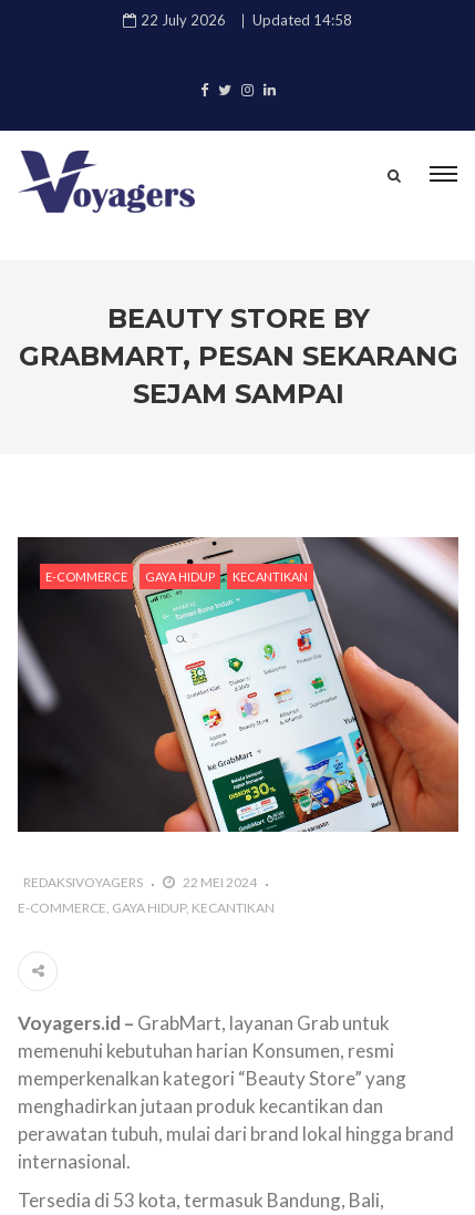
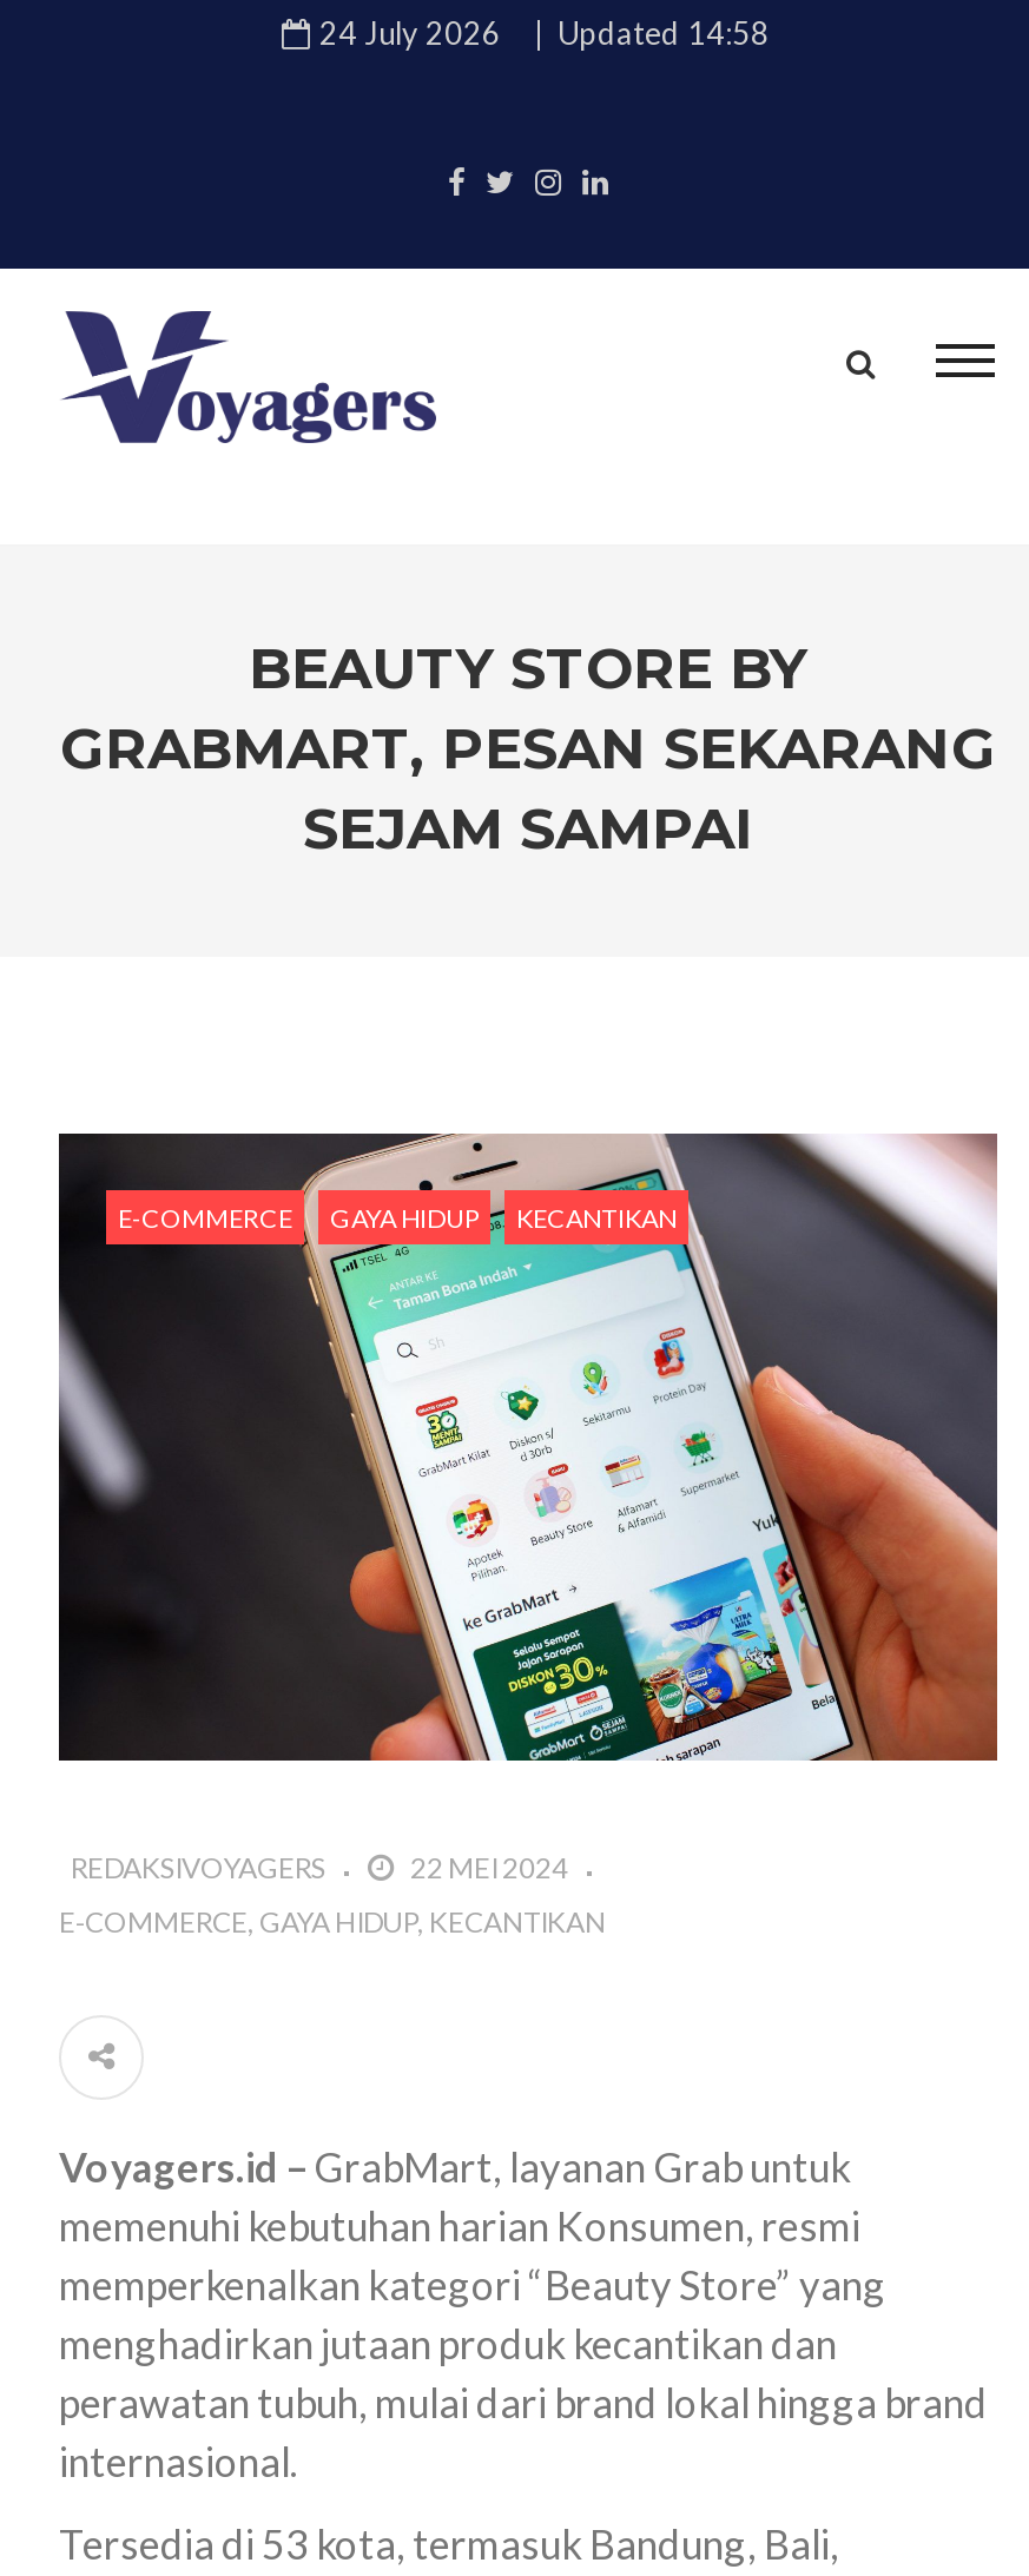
- 22 July 2026 Updated 14:58
+ 24 July 2026 Updated 14:58
